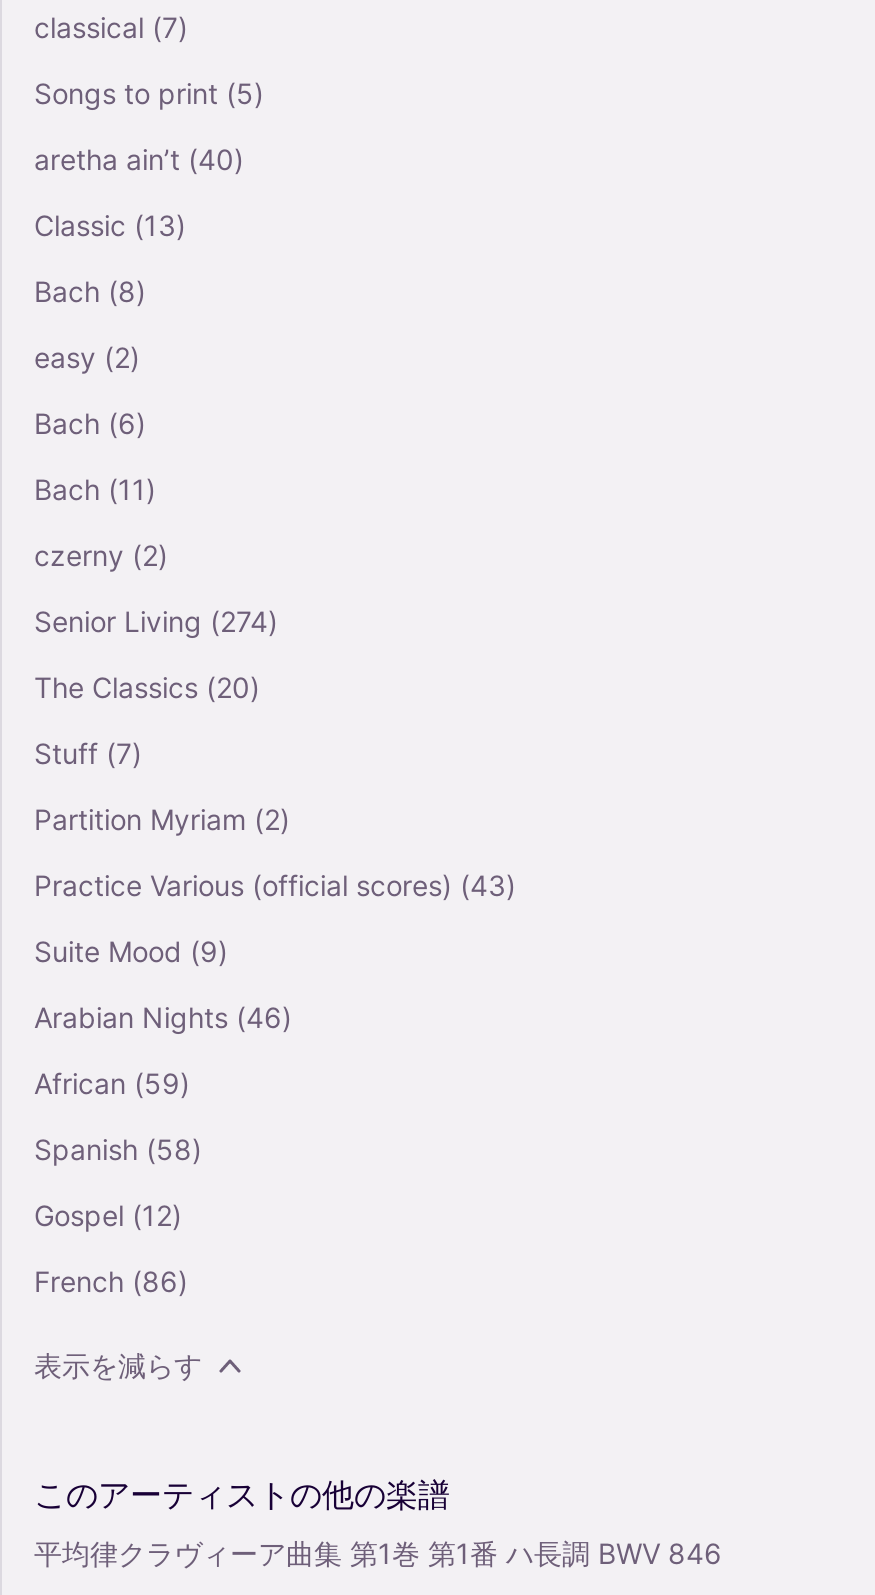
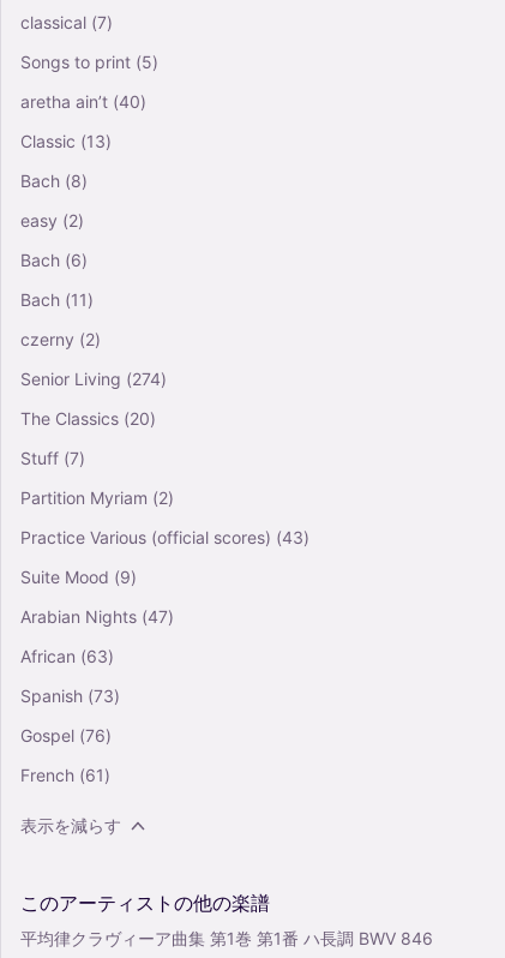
- Arabian Nights (46)
+ Arabian Nights (47)

- African (59)
+ African (63)

- Spanish (58)
+ Spanish (73)

- Gospel (12)
+ Gospel (76)

- French (86)
+ French (61)
